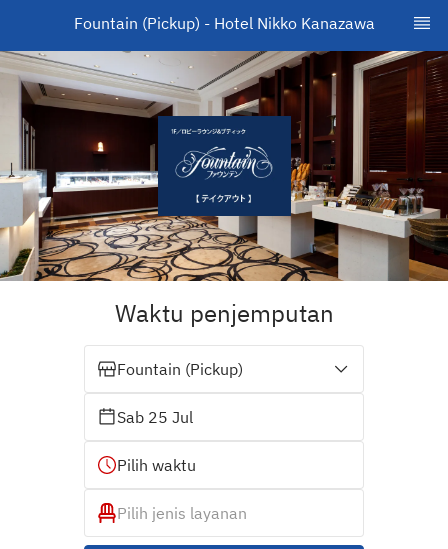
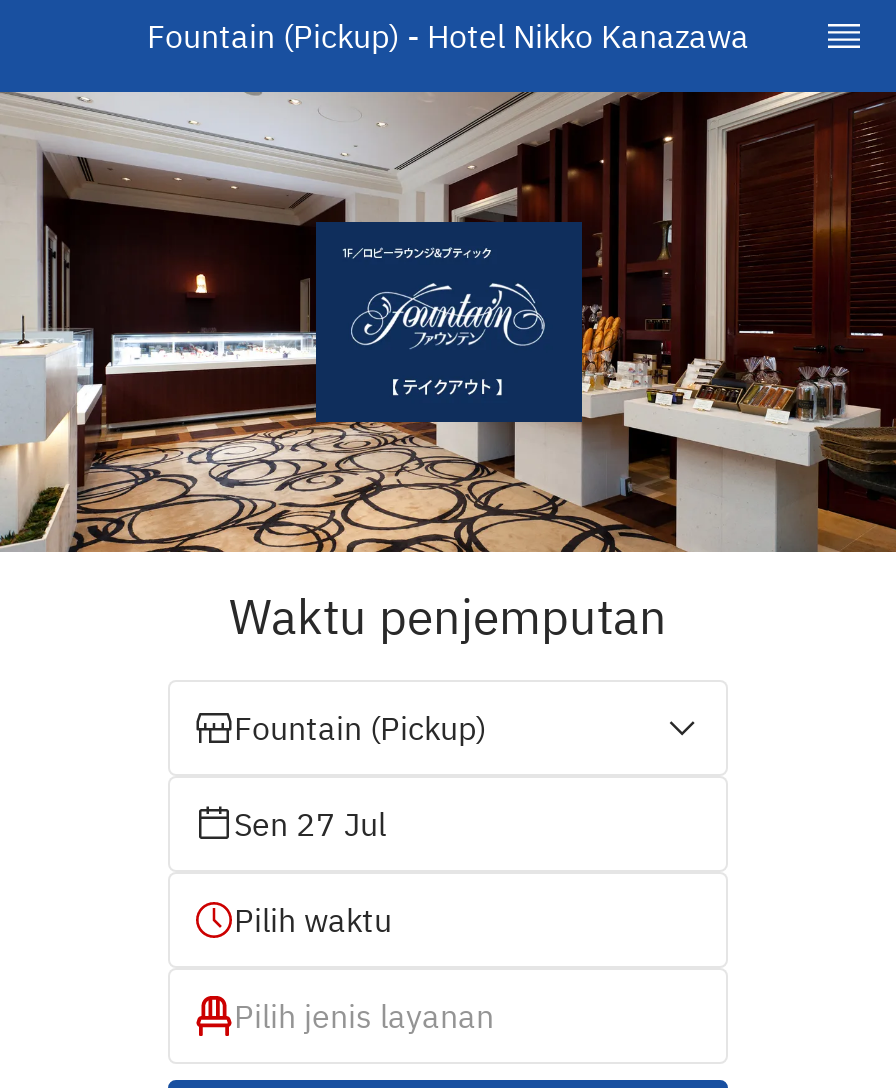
- Sab 25 Jul
+ Sen 27 Jul
